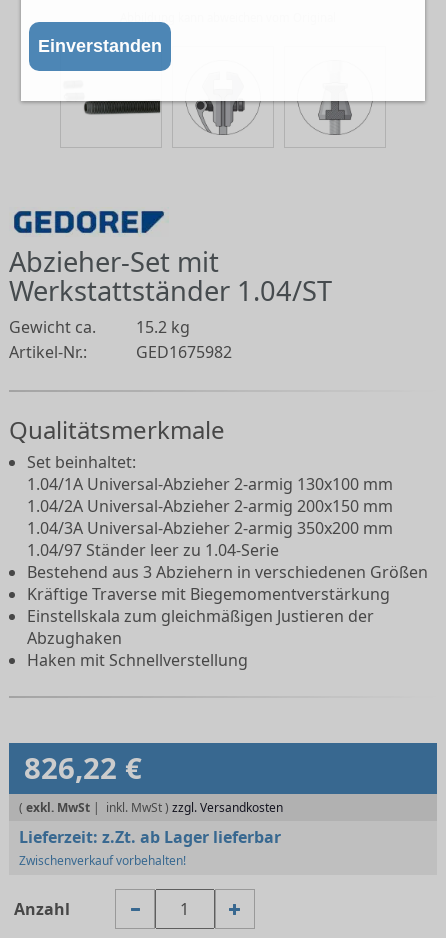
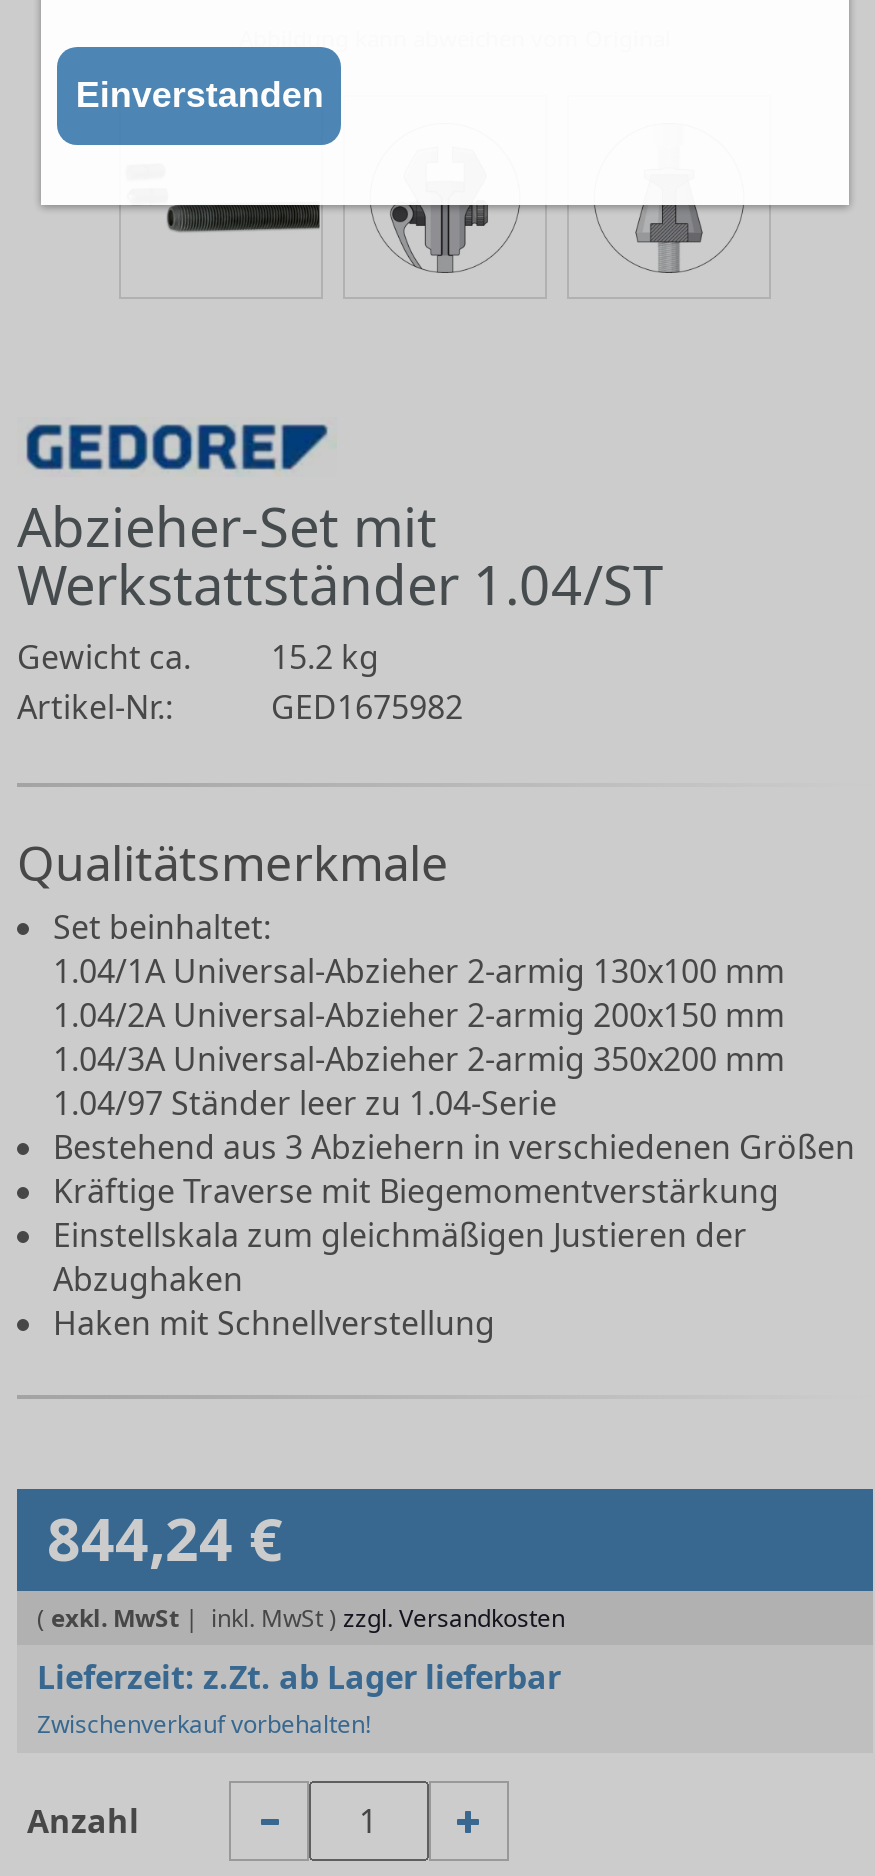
- 826,22 €
+ 844,24 €
